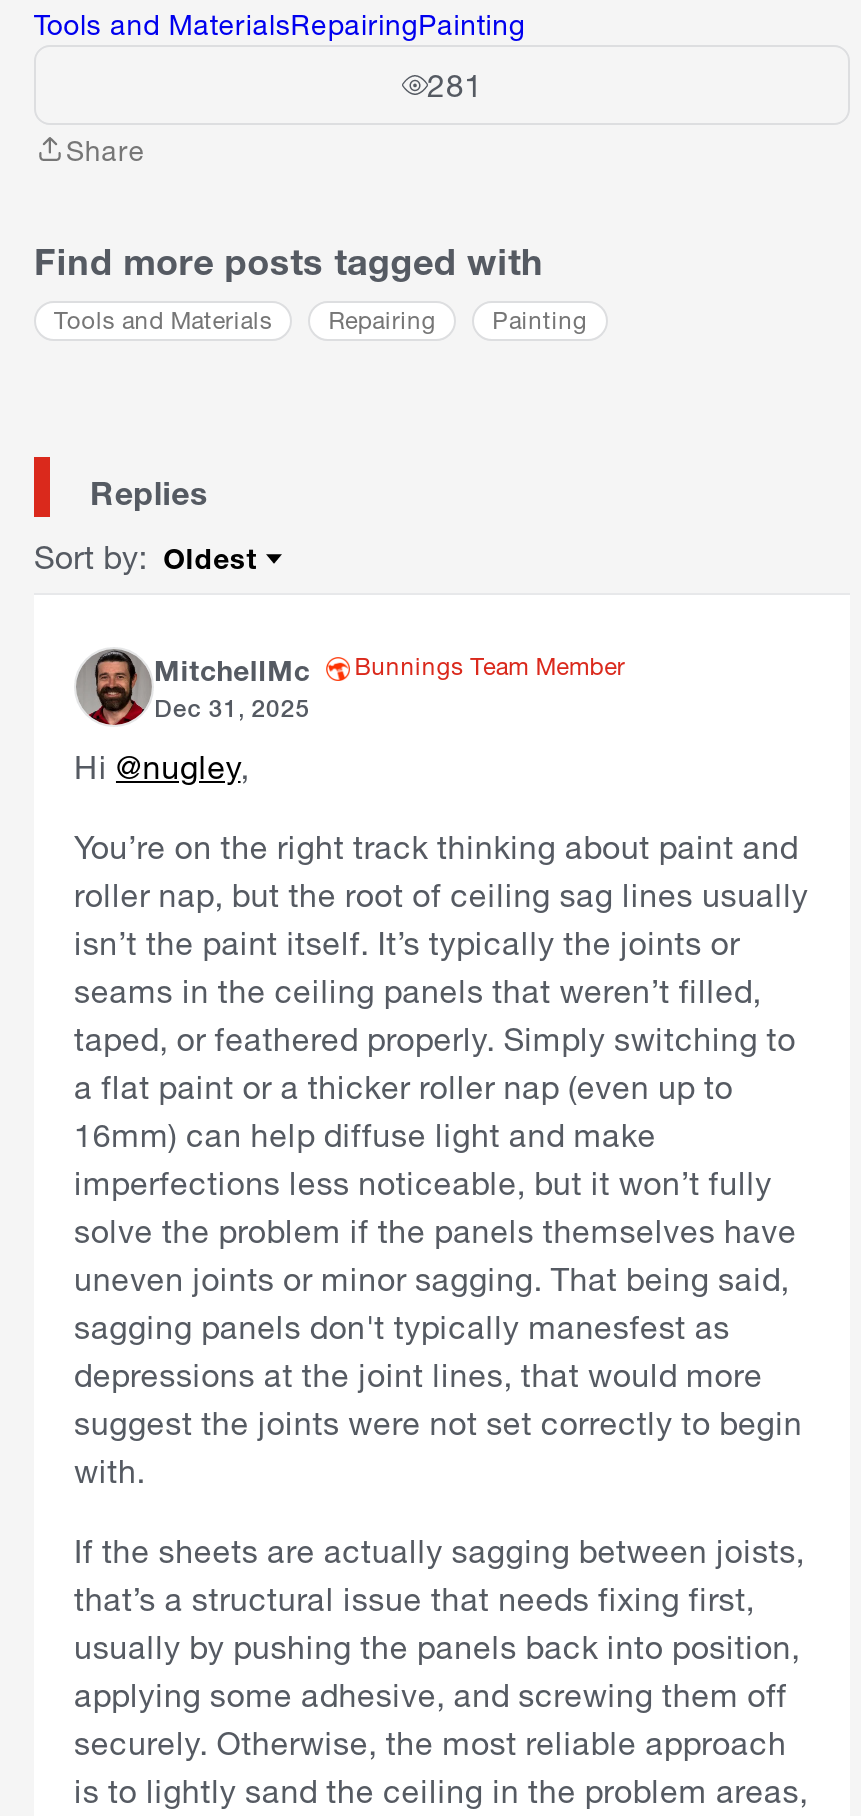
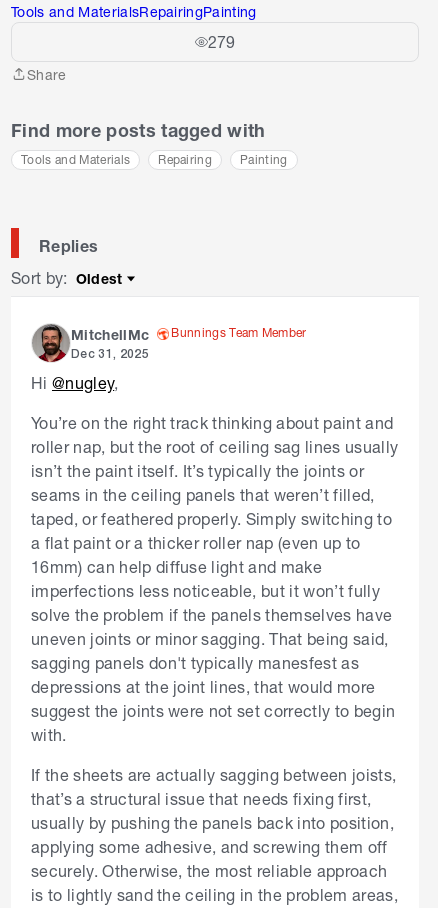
- 281
+ 279
